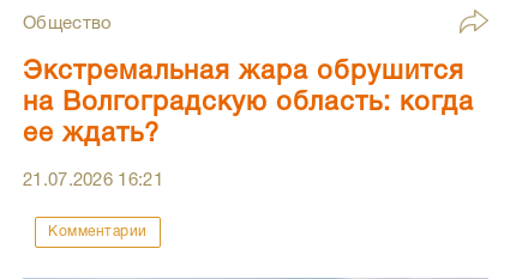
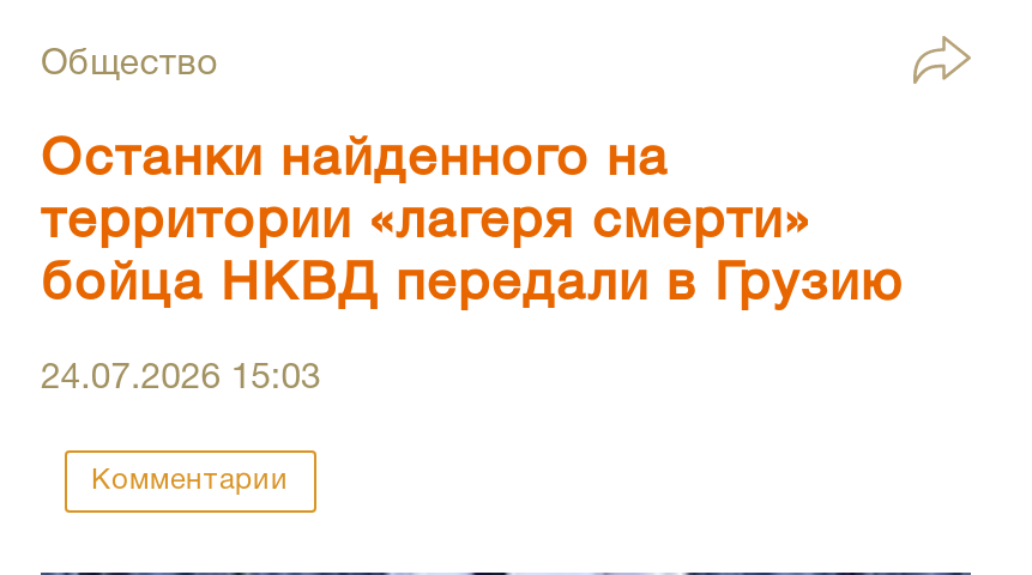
- Экстремальная жара обрушится
- на Волгоградскую область: когда
- ее ждать?
+ Останки найденного на
+ территории «лагеря смерти»
+ бойца НКВД передали в Грузию

- 21.07.2026 16:21
+ 24.07.2026 15:03
